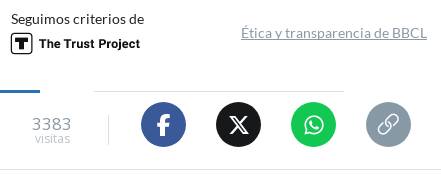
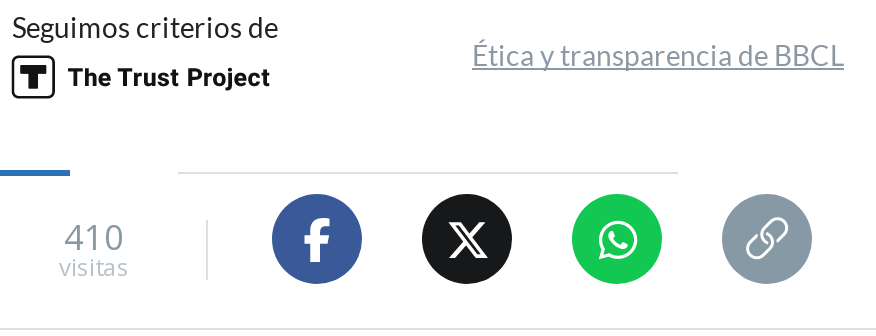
- 3383
+ 410
